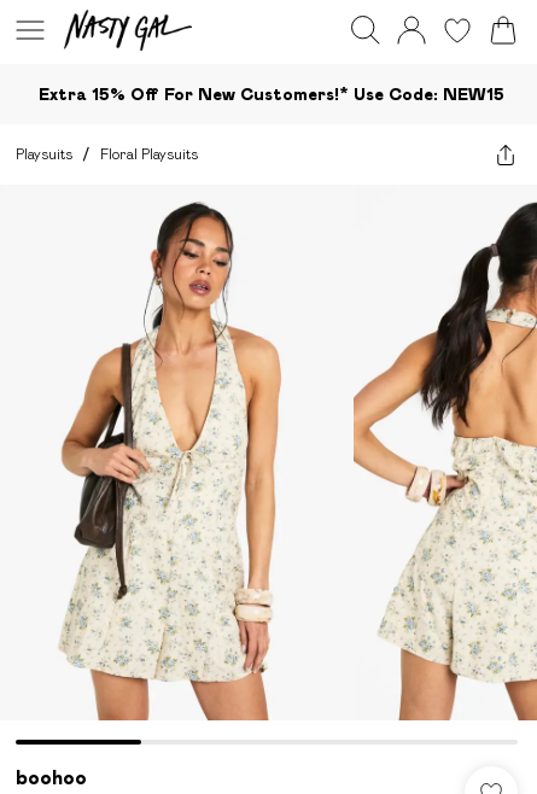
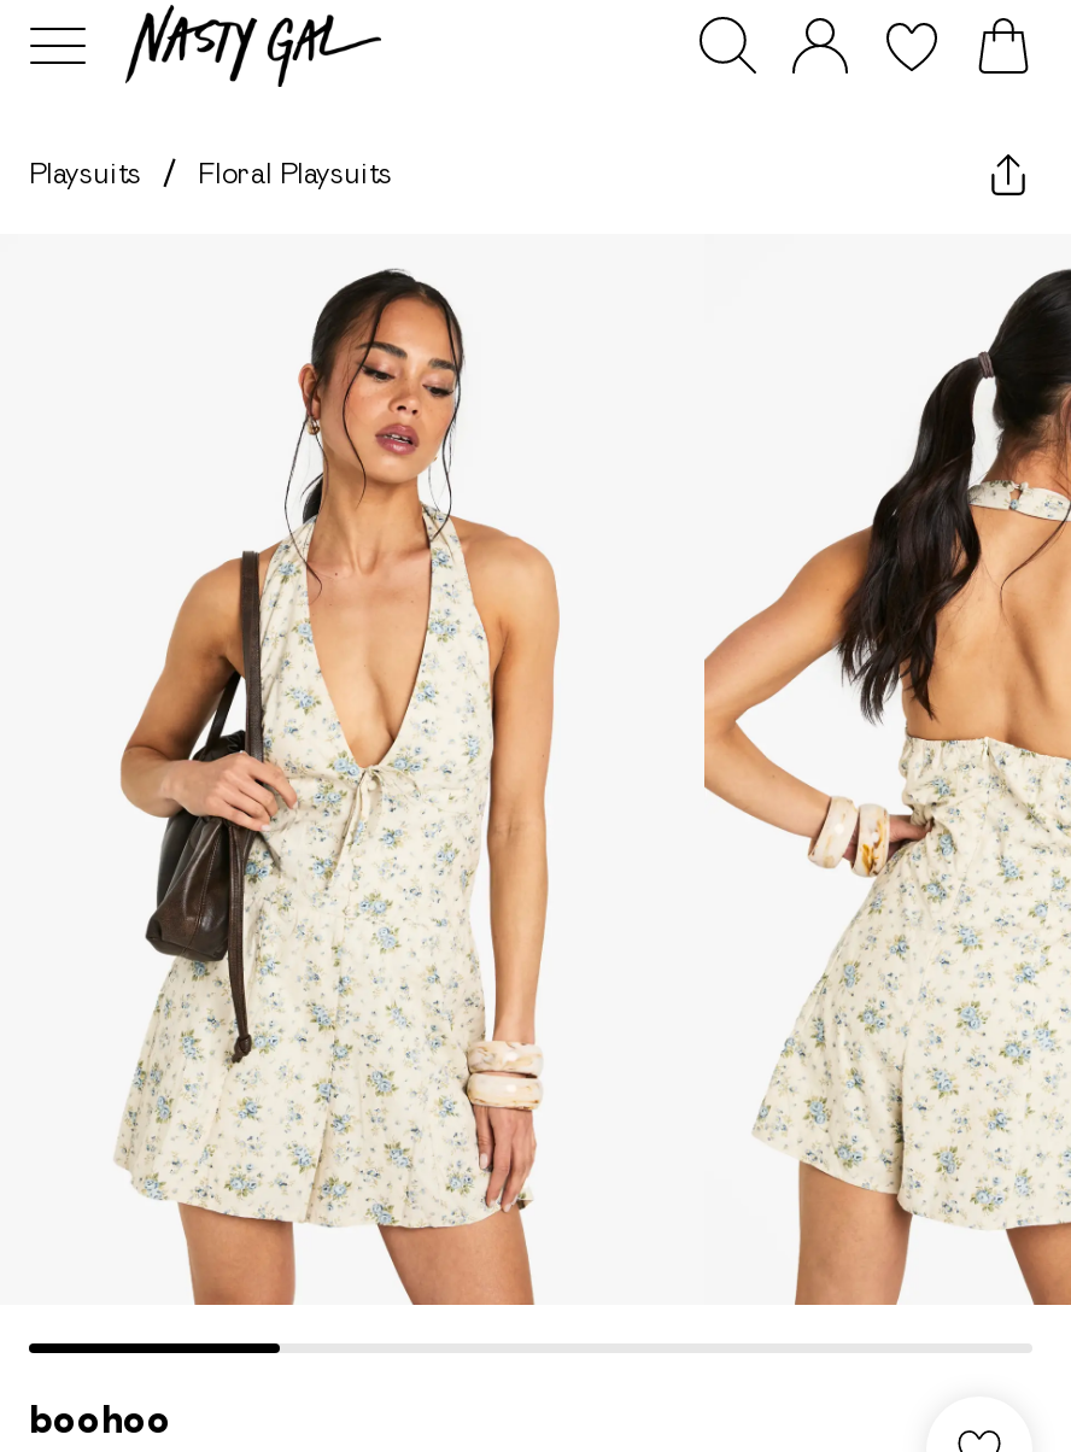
- Extra 15% Off For New Customers!* Use Code: NEW15
